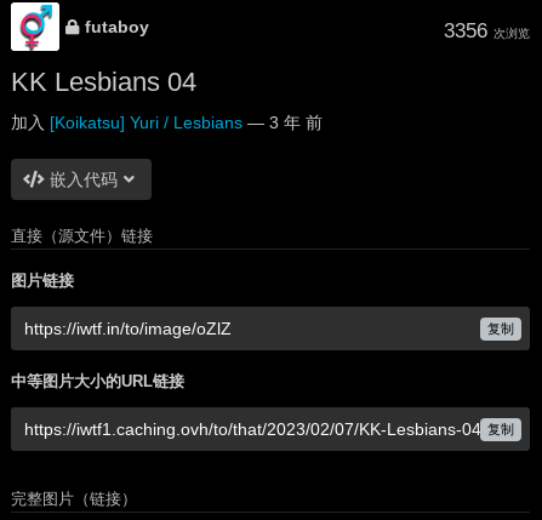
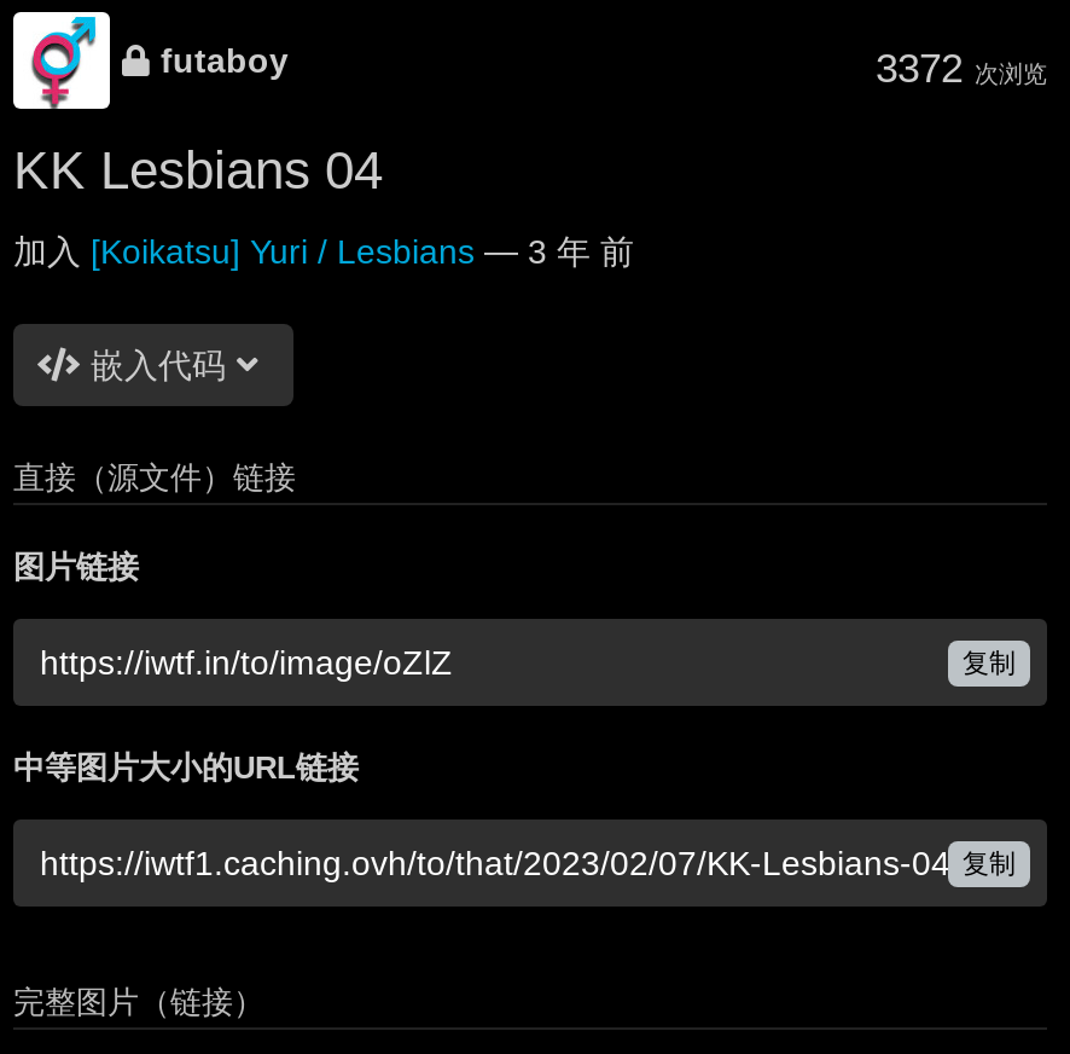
- 3356次浏览
+ 3372次浏览
